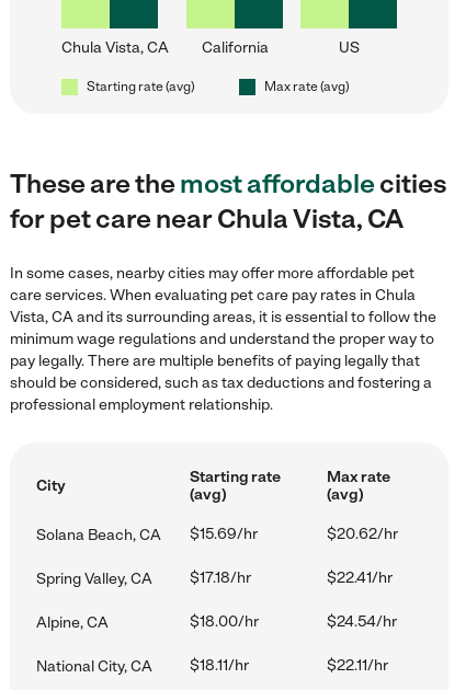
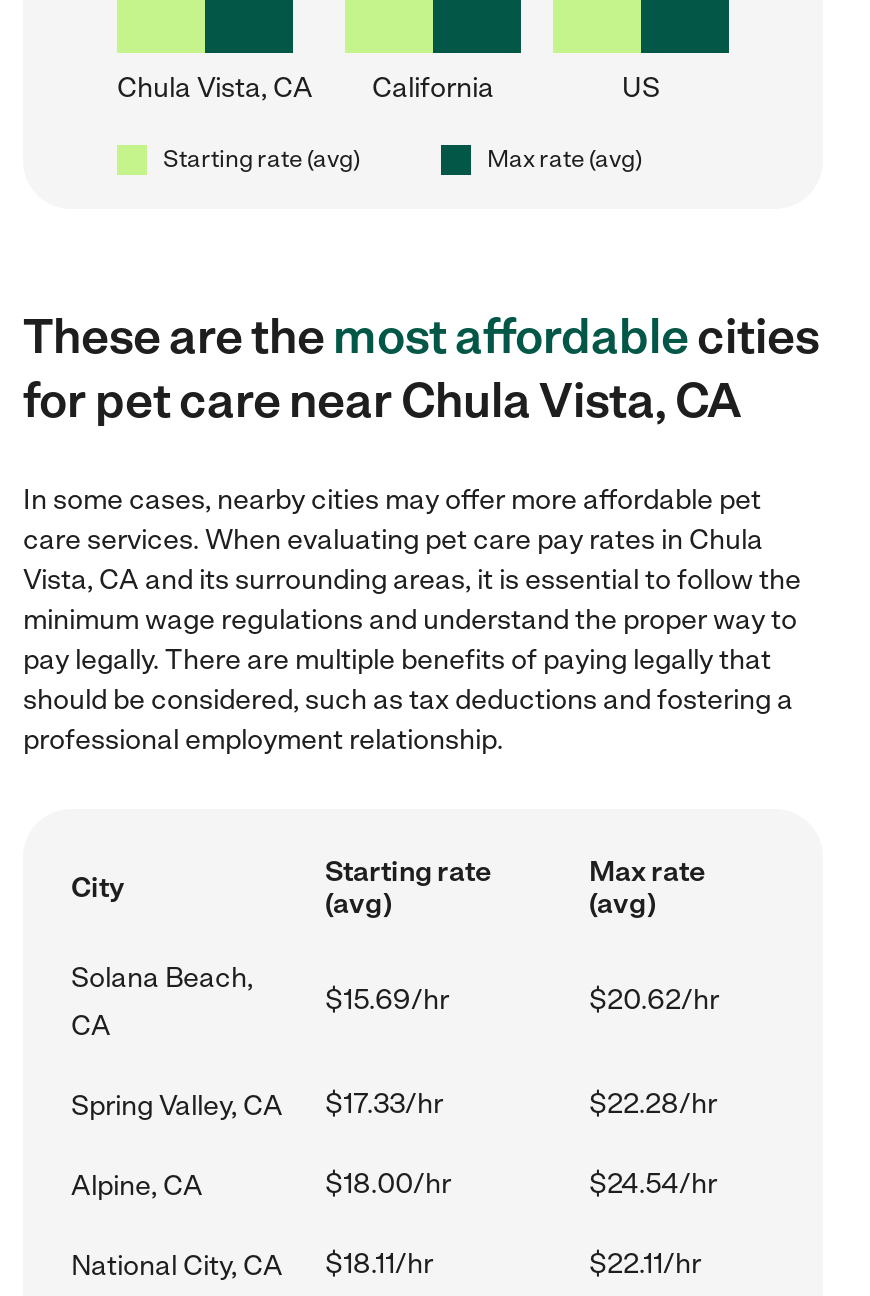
- $17.18/hr
- $22.41/hr
+ $17.33/hr
+ $22.28/hr
